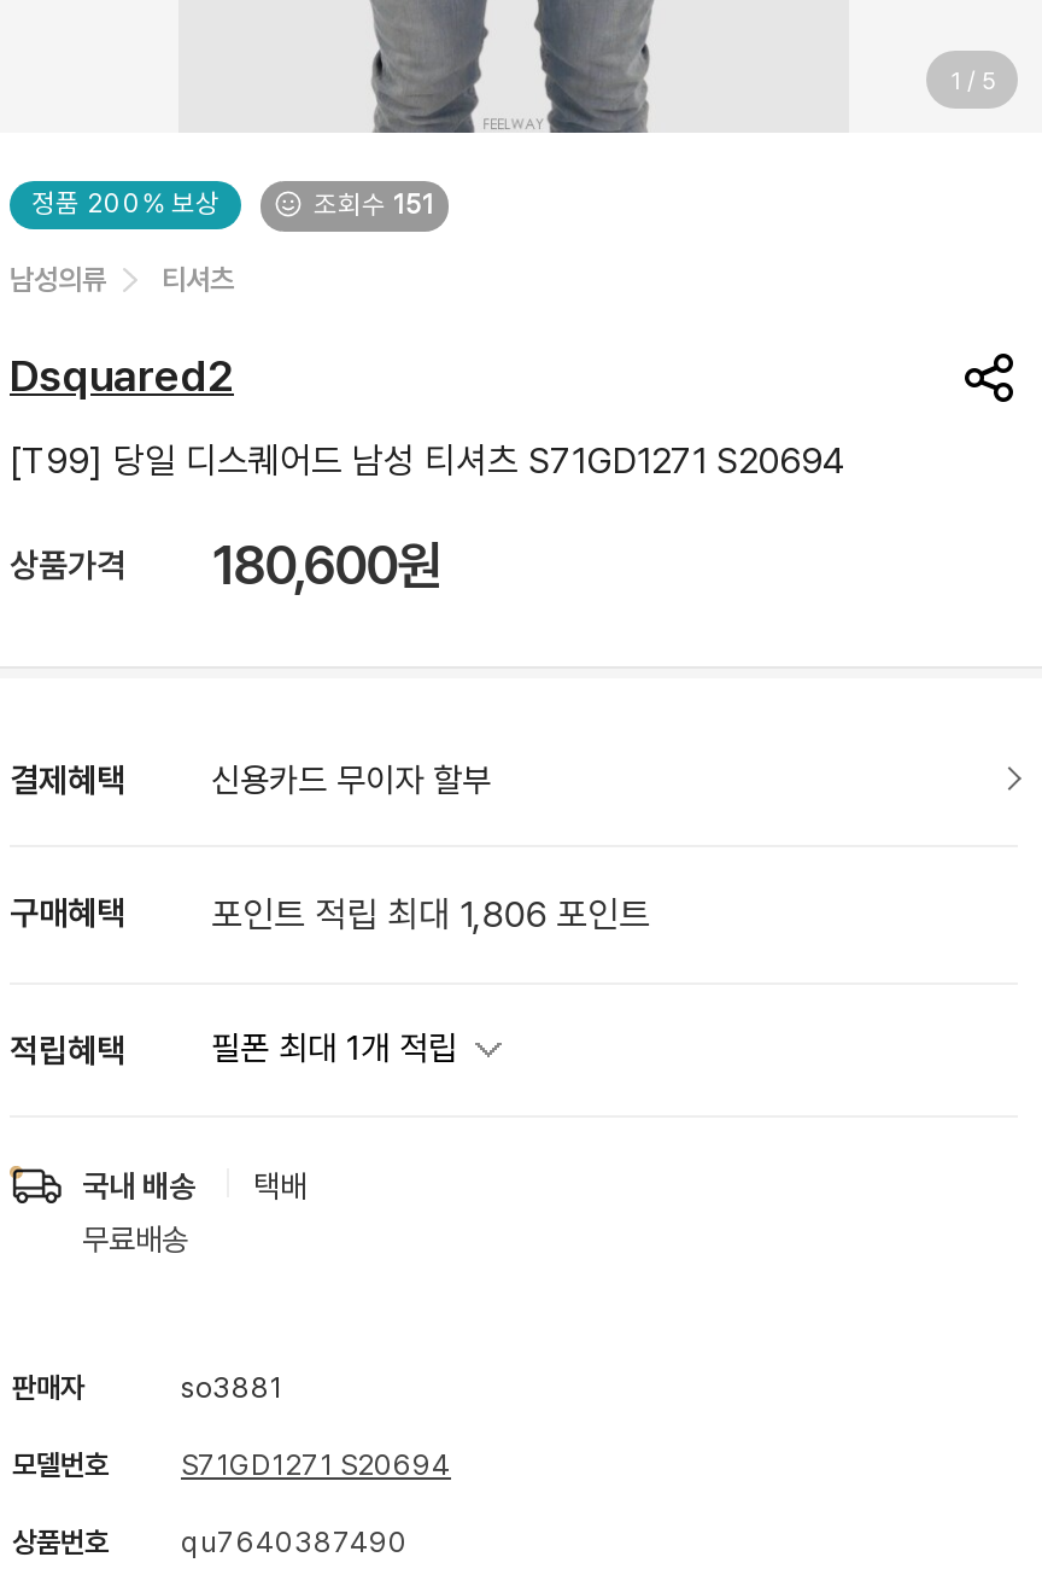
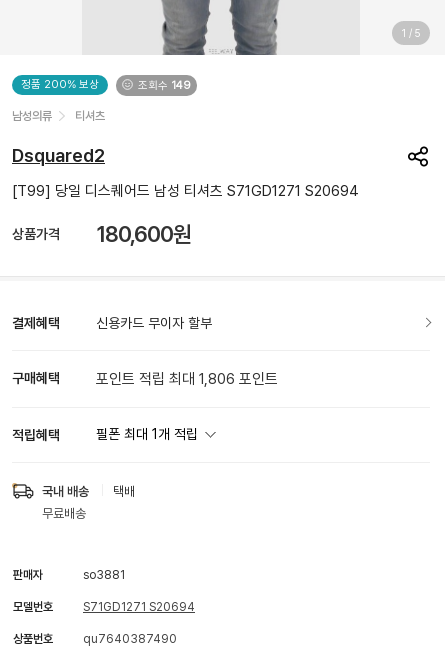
- 조회수 151
+ 조회수 149
